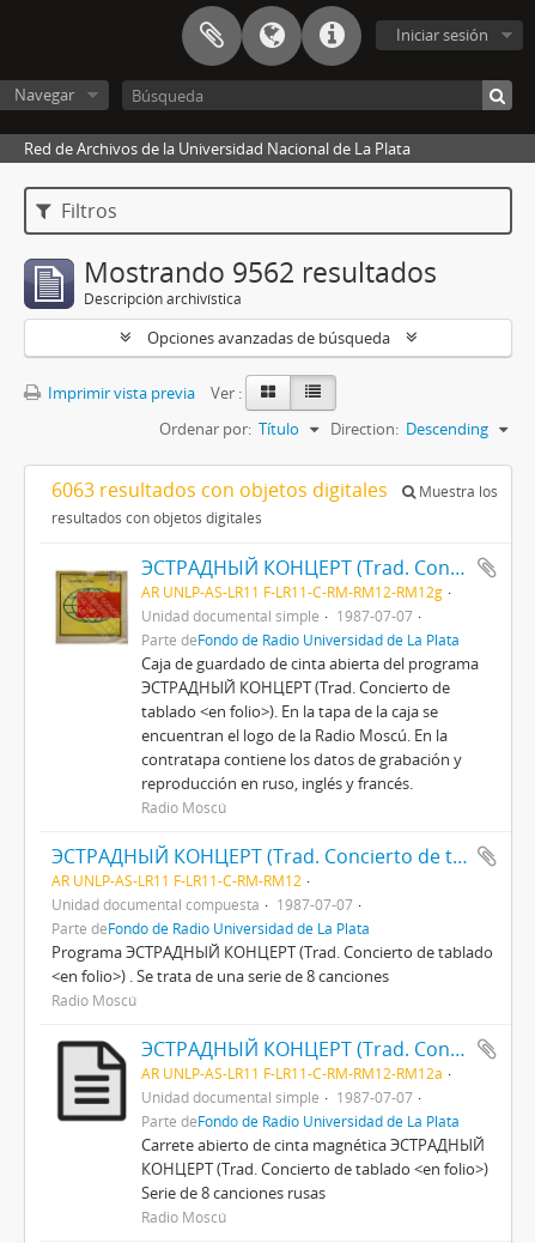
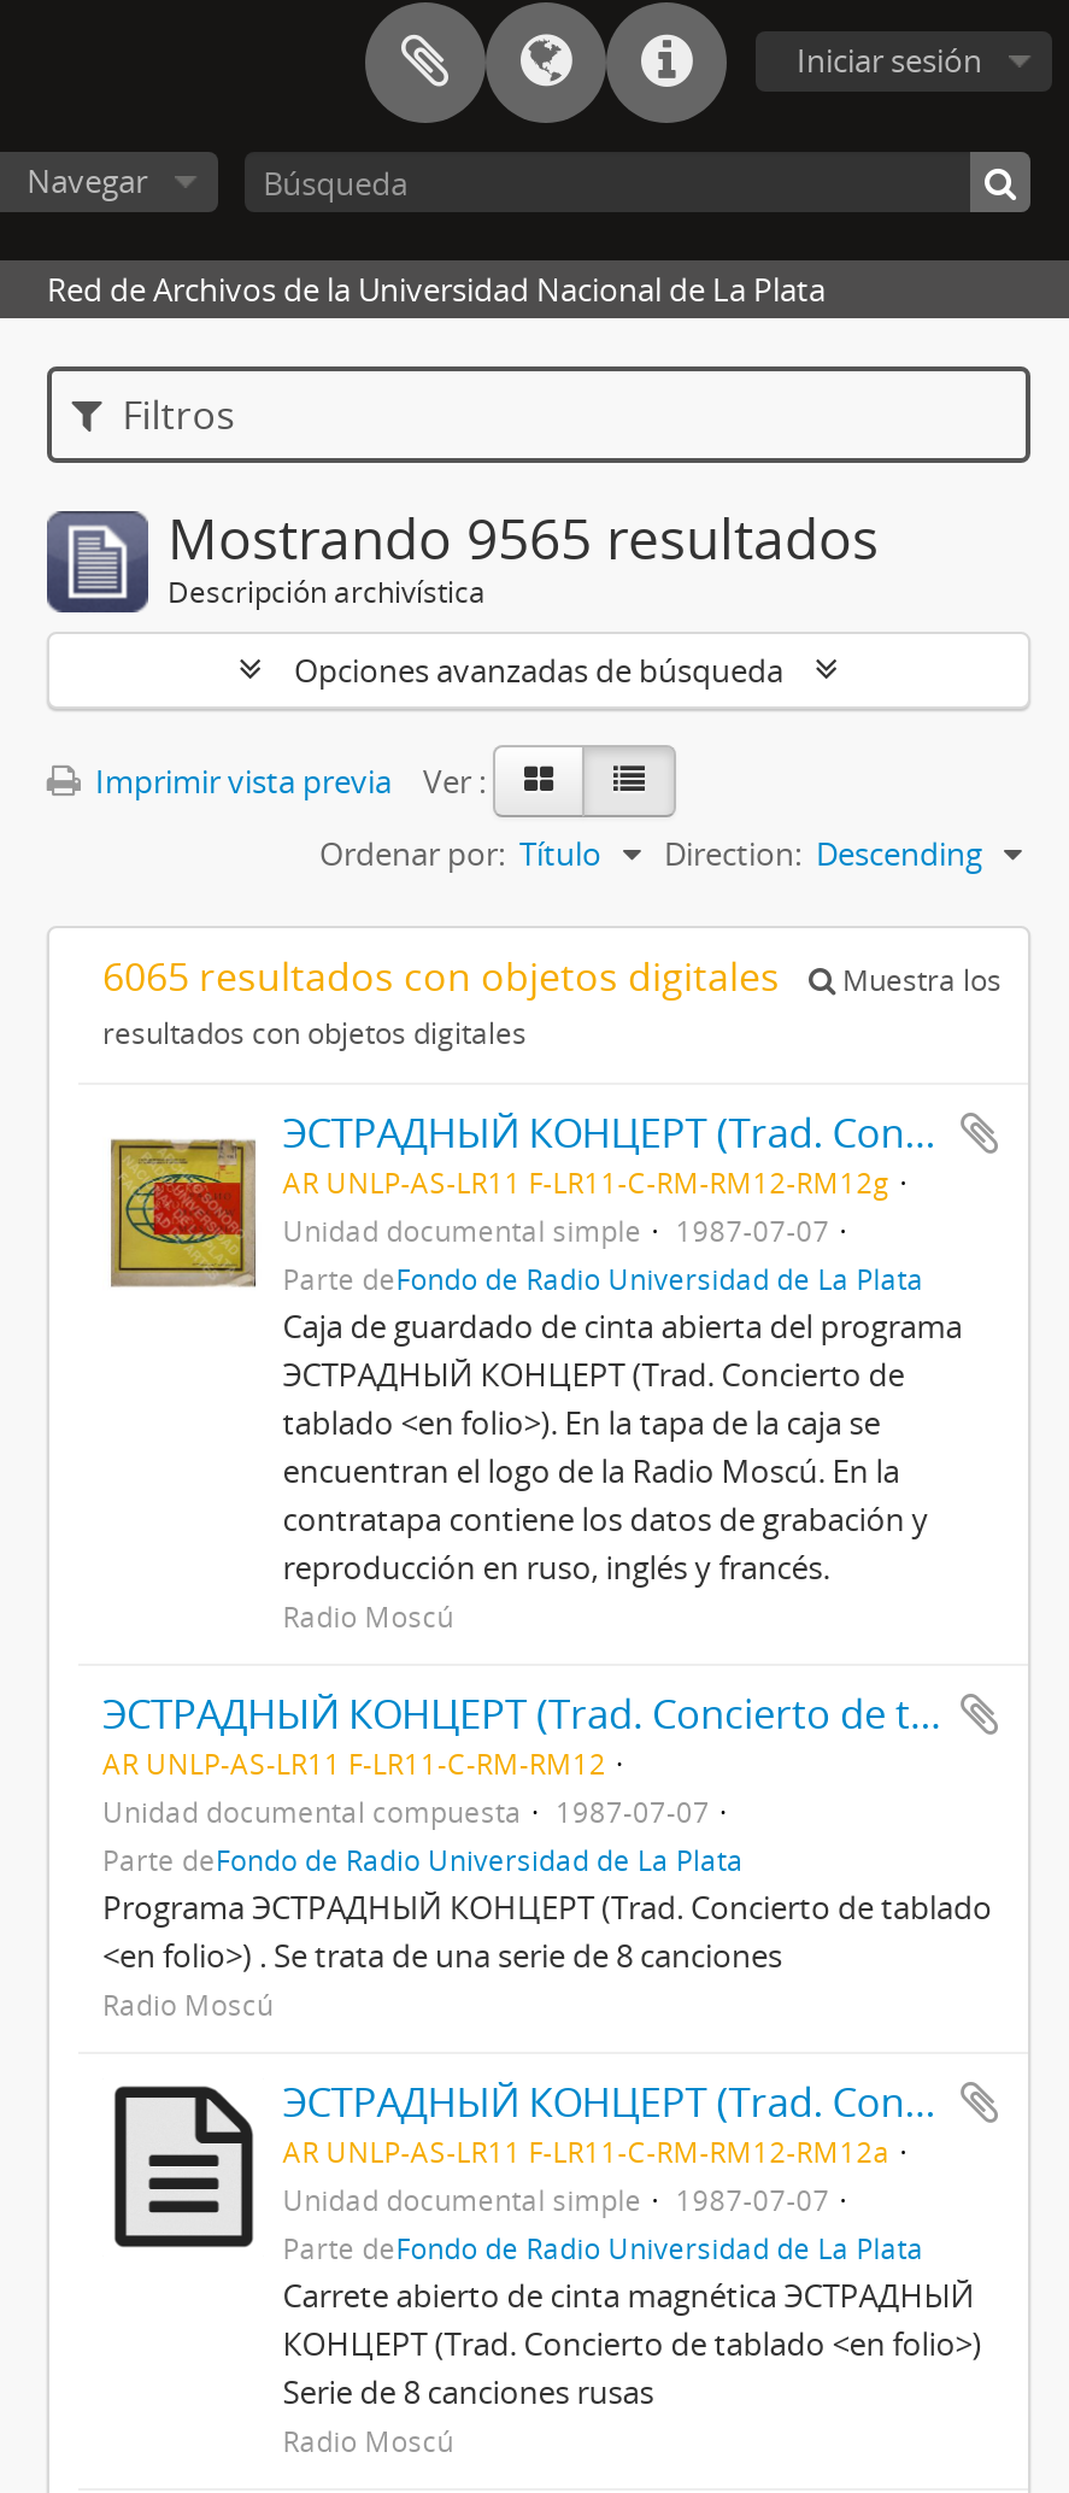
- Mostrando 9562 resultados
+ Mostrando 9565 resultados

- 6063 resultados con objetos digitales
+ 6065 resultados con objetos digitales
